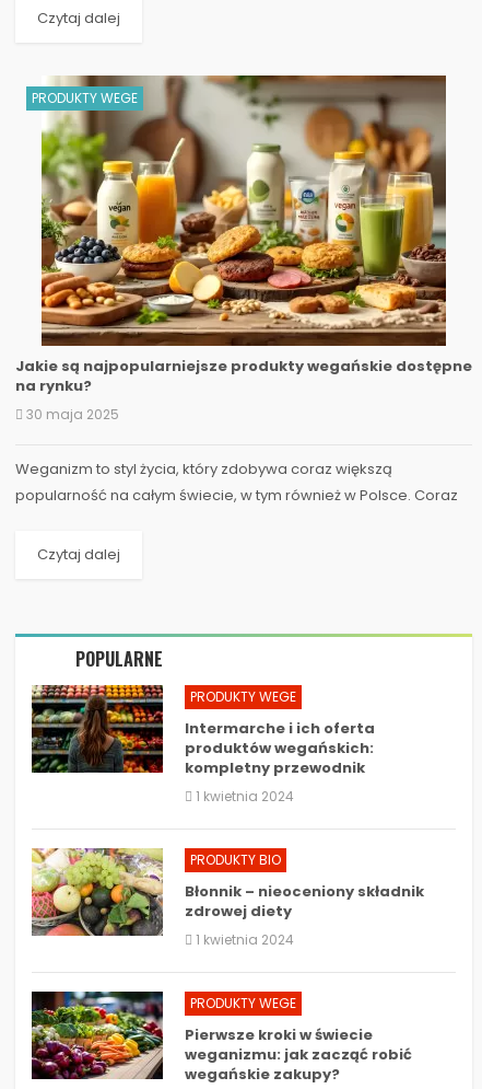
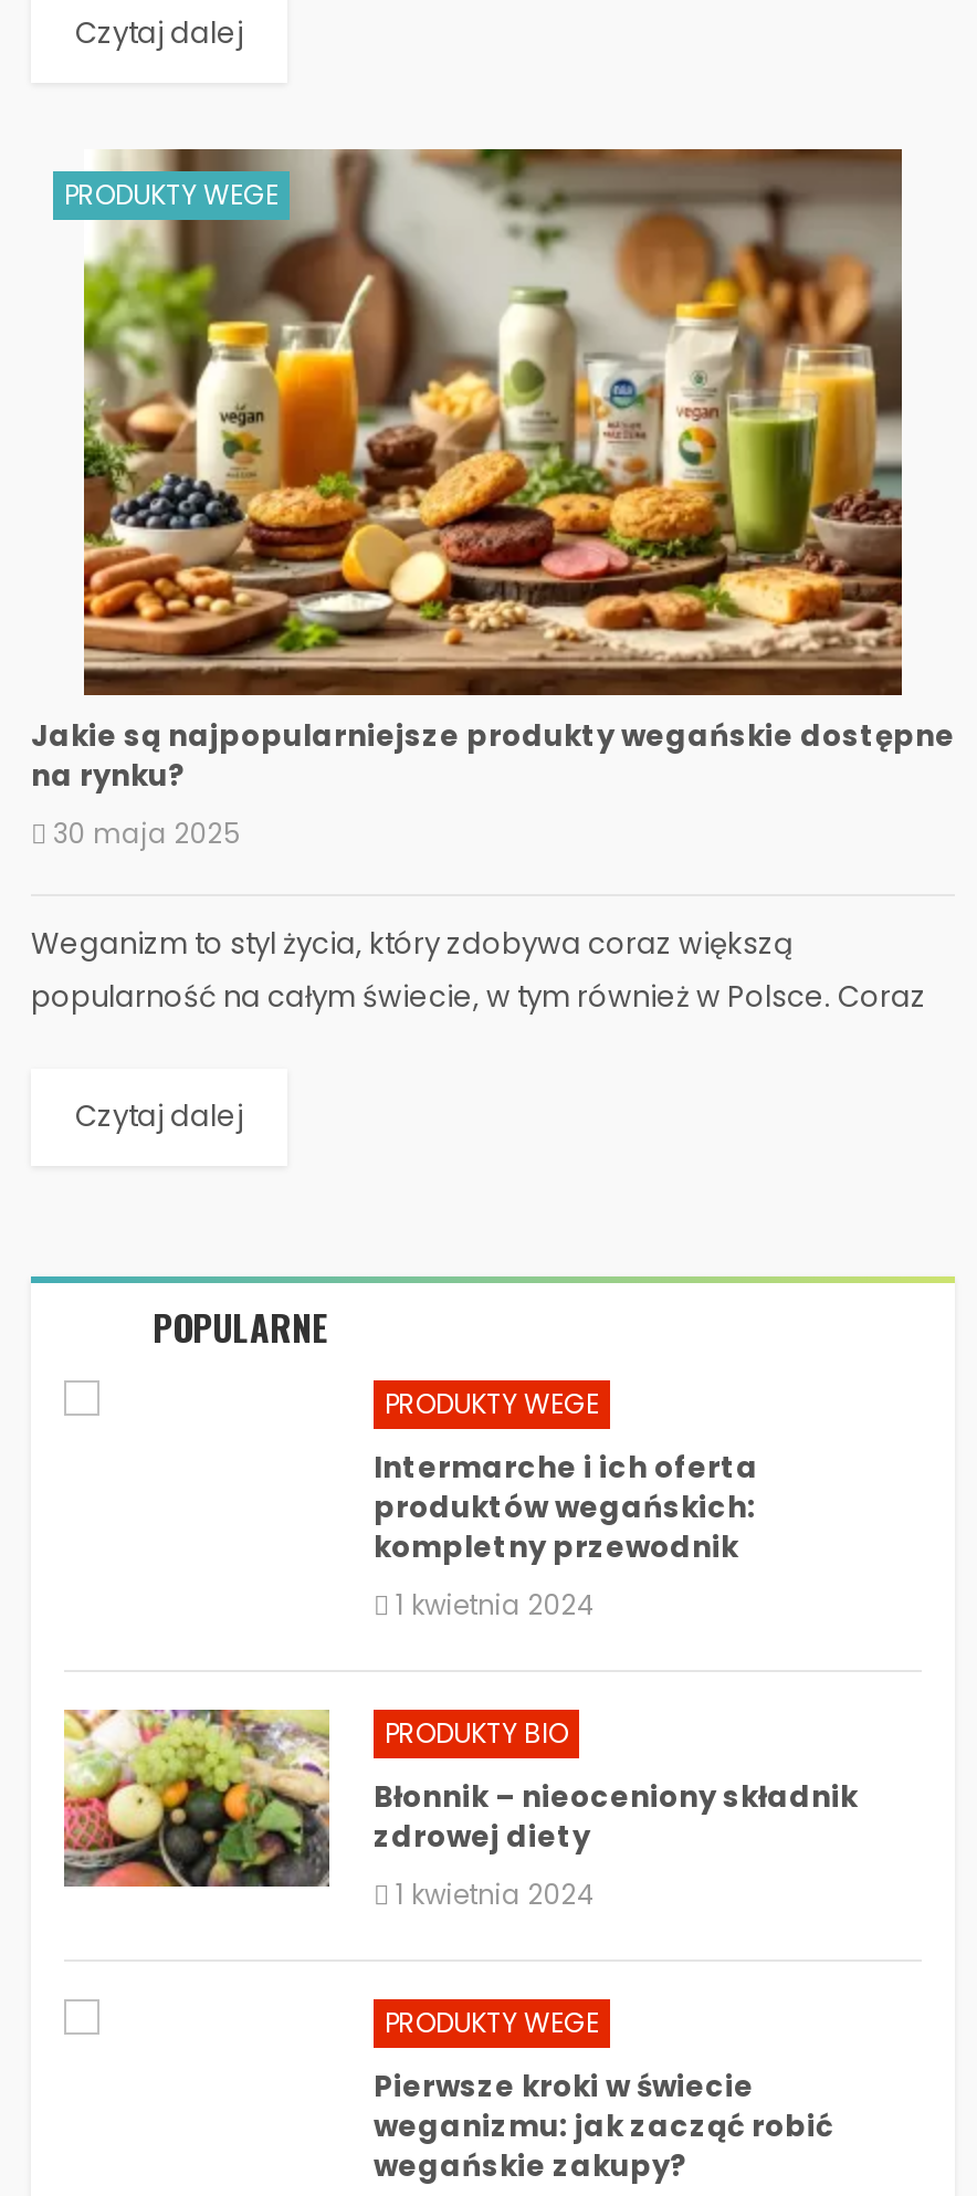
- [image]

- [image]
